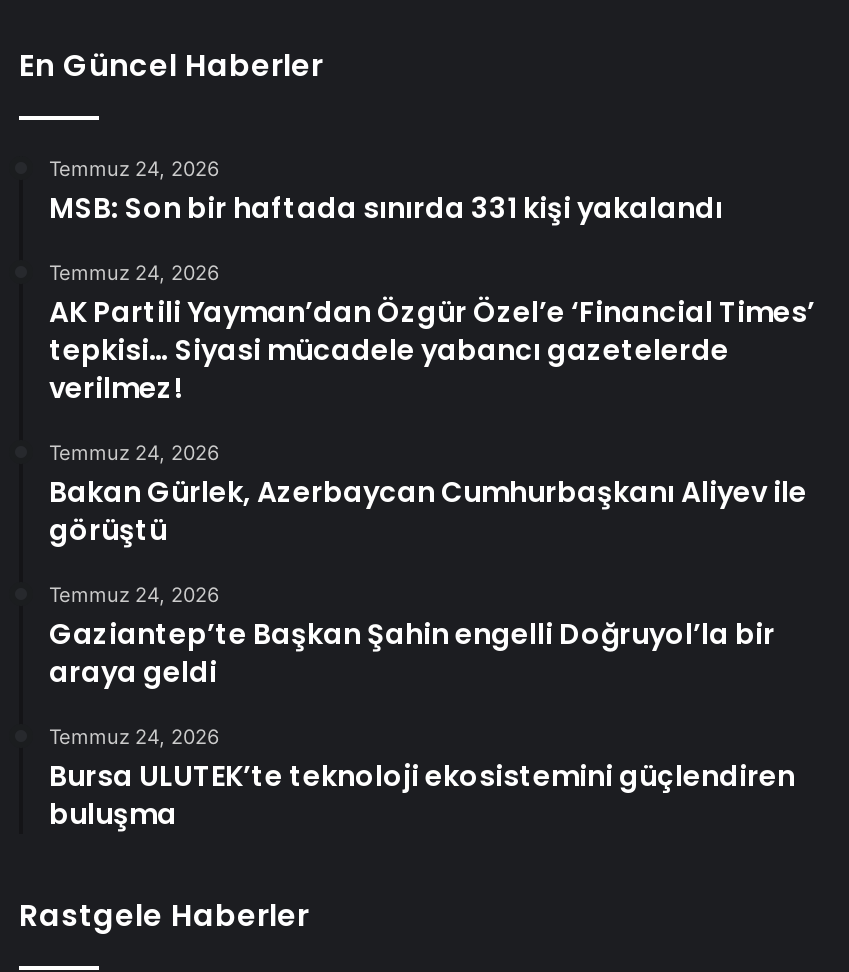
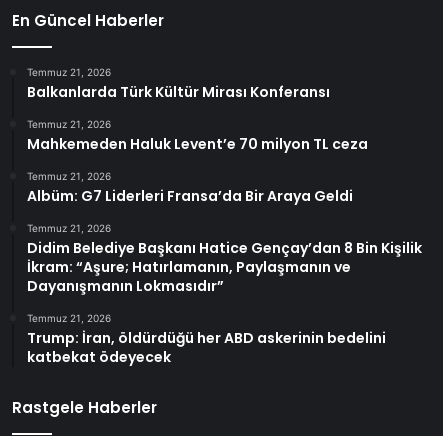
- Temmuz 24, 2026
- MSB: Son bir haftada sınırda 331 kişi yakalandı
+ Temmuz 21, 2026
+ Balkanlarda Türk Kültür Mirası Konferansı

- Temmuz 24, 2026
- AK Partili Yayman’dan Özgür Özel’e ‘Financial Times’
- tepkisi… Siyasi mücadele yabancı gazetelerde
- verilmez!
+ Temmuz 21, 2026
+ Mahkemeden Haluk Levent’e 70 milyon TL ceza

- Temmuz 24, 2026
- Bakan Gürlek, Azerbaycan Cumhurbaşkanı Aliyev ile
- görüştü
+ Temmuz 21, 2026
+ Albüm: G7 Liderleri Fransa’da Bir Araya Geldi

- Temmuz 24, 2026
- Gaziantep’te Başkan Şahin engelli Doğruyol’la bir
- araya geldi
+ Temmuz 21, 2026
+ Didim Belediye Başkanı Hatice Gençay’dan 8 Bin Kişilik
+ İkram: “Aşure; Hatırlamanın, Paylaşmanın ve
+ Dayanışmanın Lokmasıdır”

- Temmuz 24, 2026
- Bursa ULUTEK’te teknoloji ekosistemini güçlendiren
- buluşma
+ Temmuz 21, 2026
+ Trump: İran, öldürdüğü her ABD askerinin bedelini
+ katbekat ödeyecek
